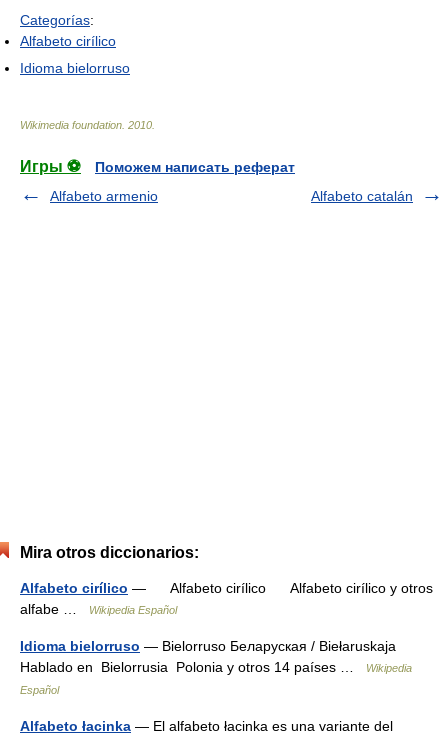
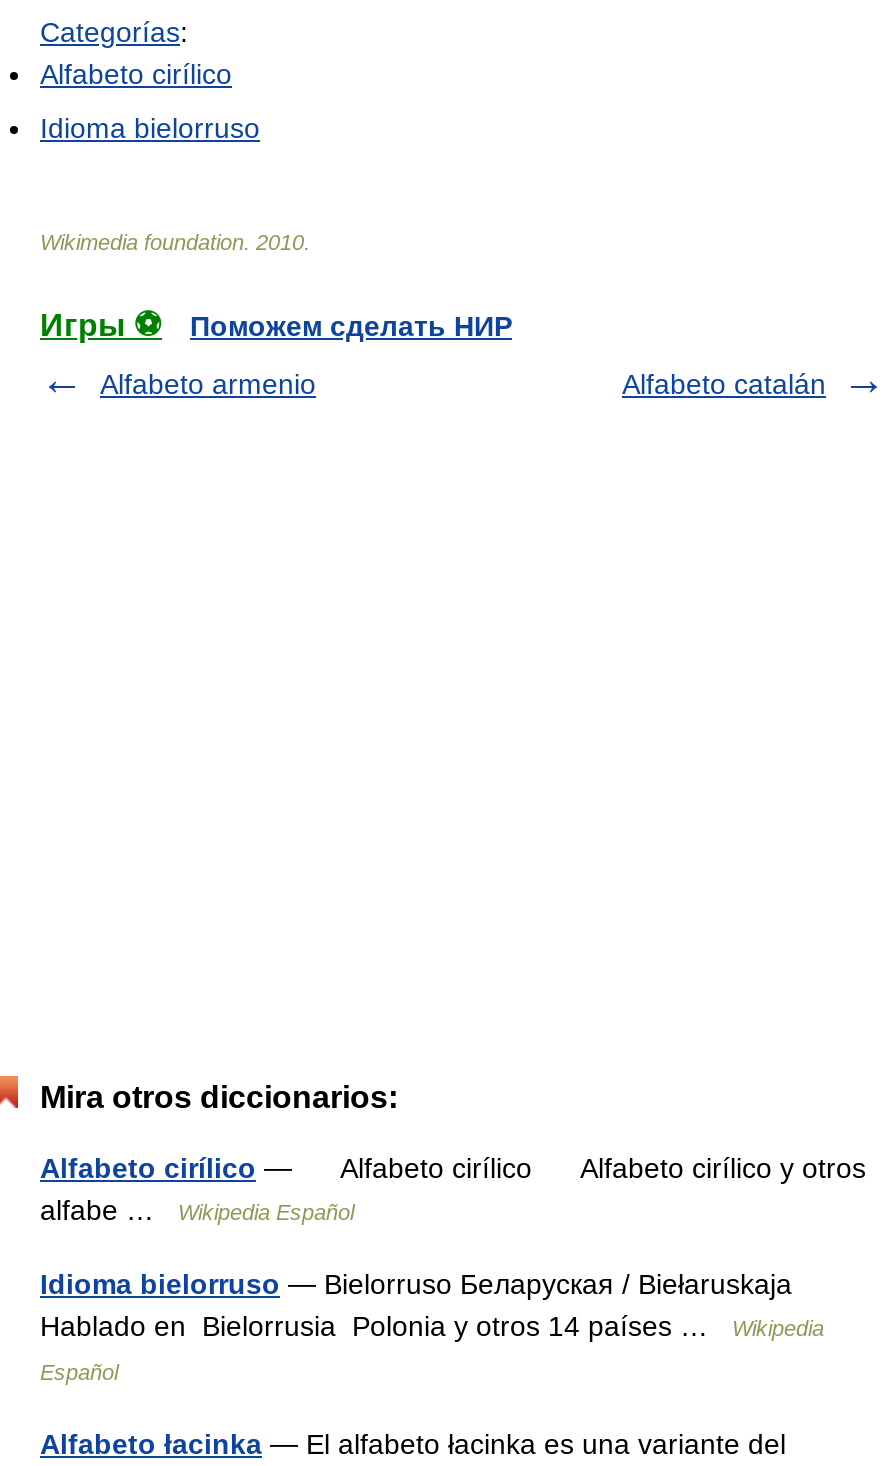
- Поможем написать реферат
+ Поможем сделать НИР
